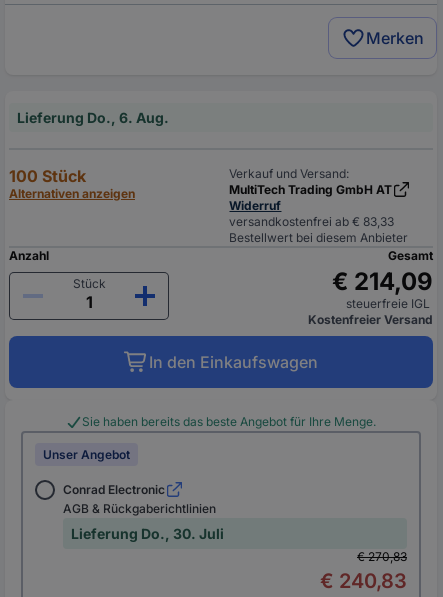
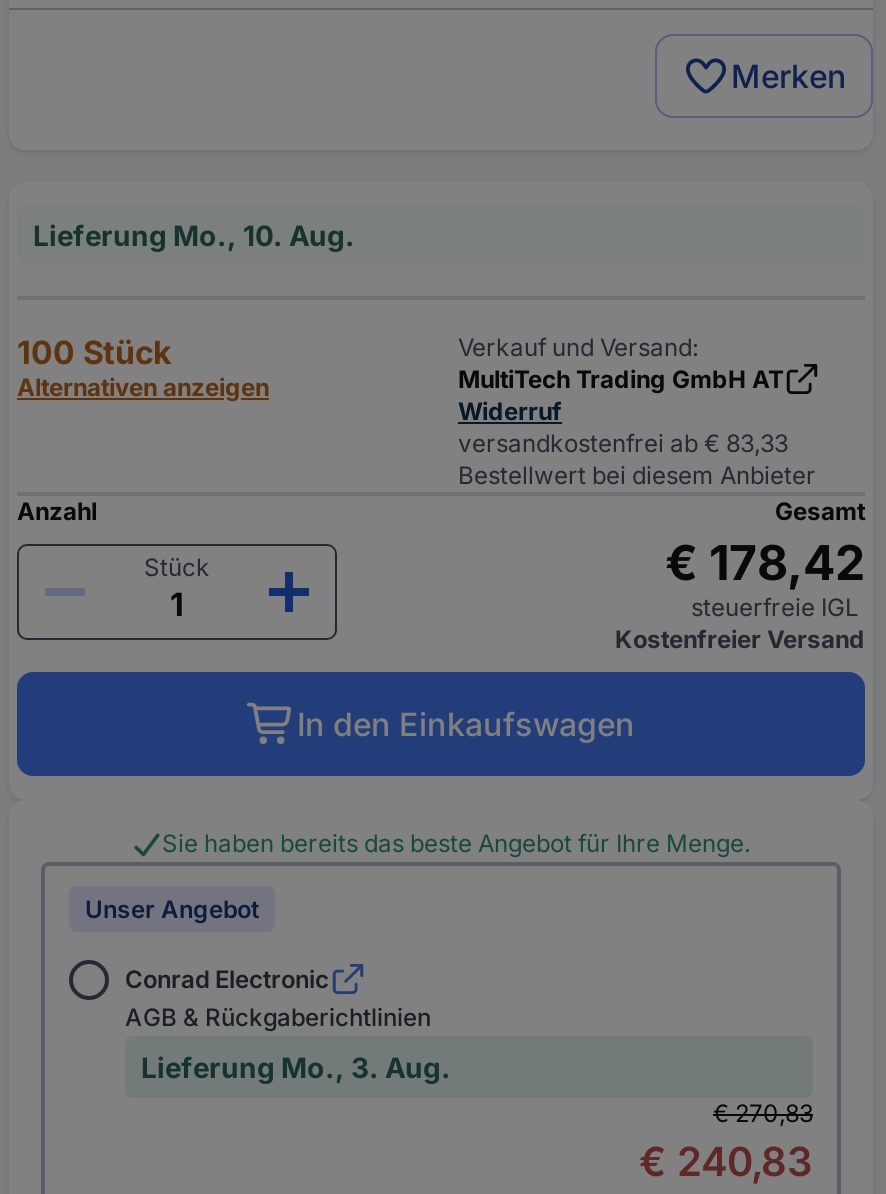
- Lieferung Do., 6. Aug.
+ Lieferung Mo., 10. Aug.

- € 214,09
+ € 178,42

- Lieferung Do., 30. Juli
+ Lieferung Mo., 3. Aug.
